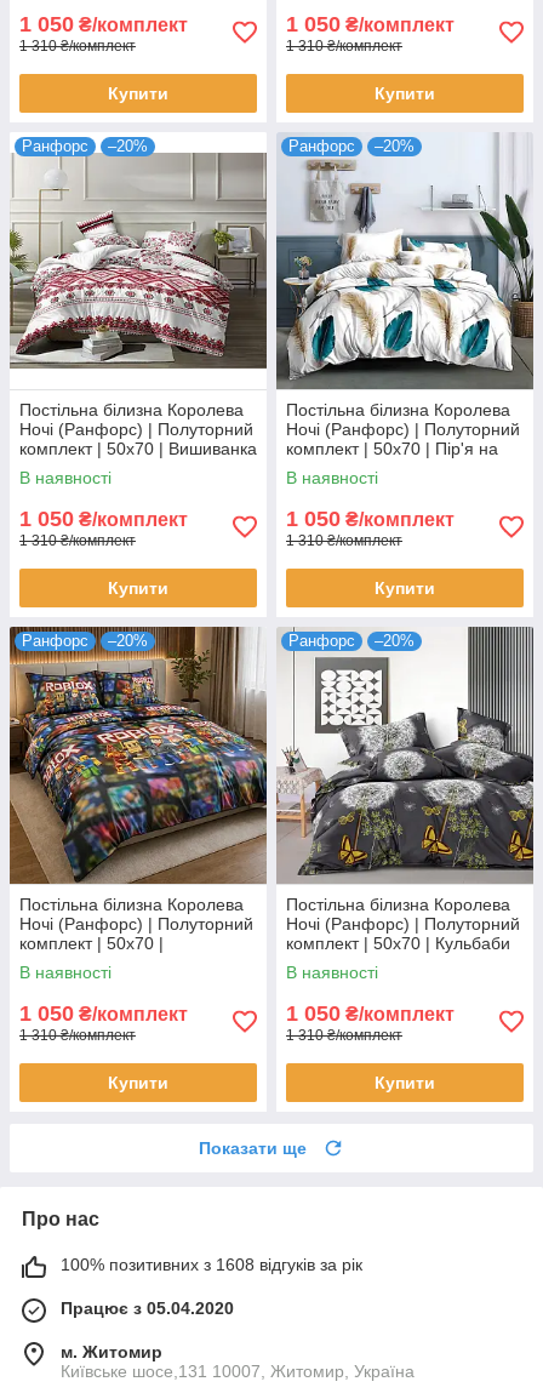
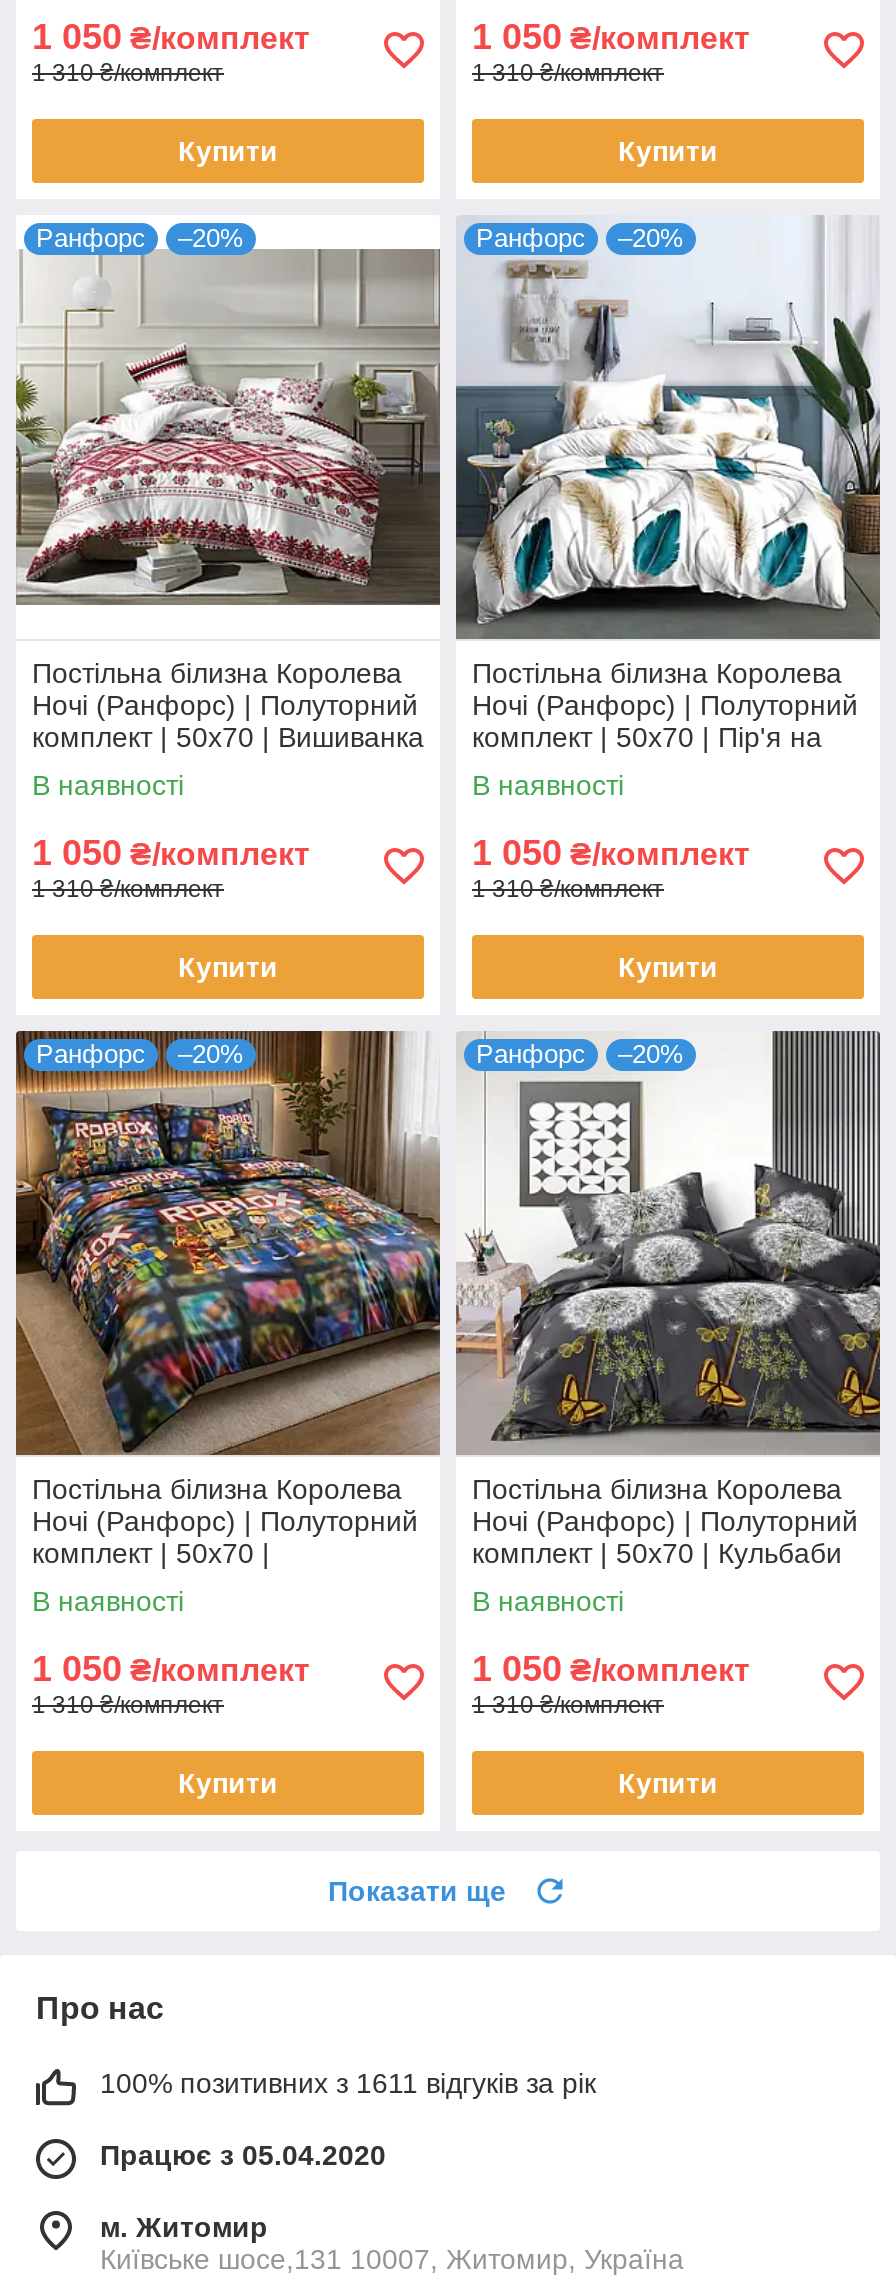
- 100% позитивних з 1608 відгуків за рік
+ 100% позитивних з 1611 відгуків за рік
